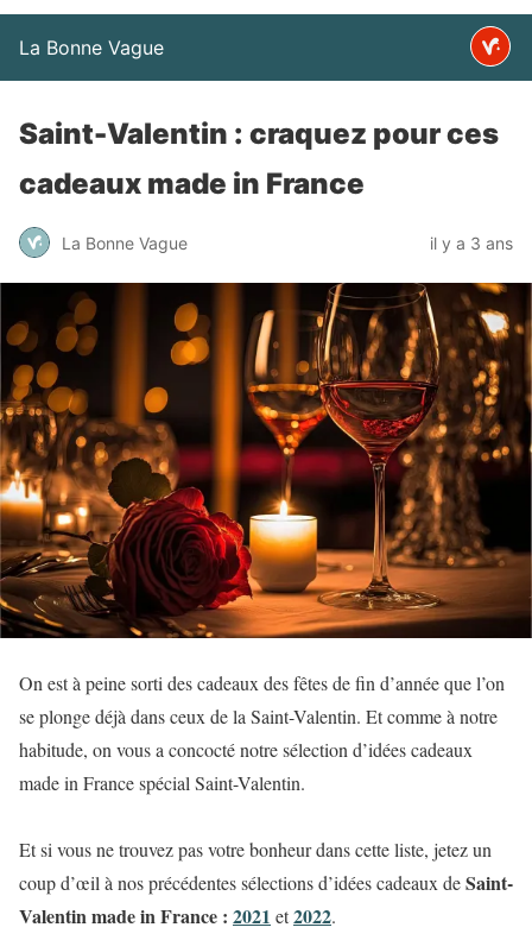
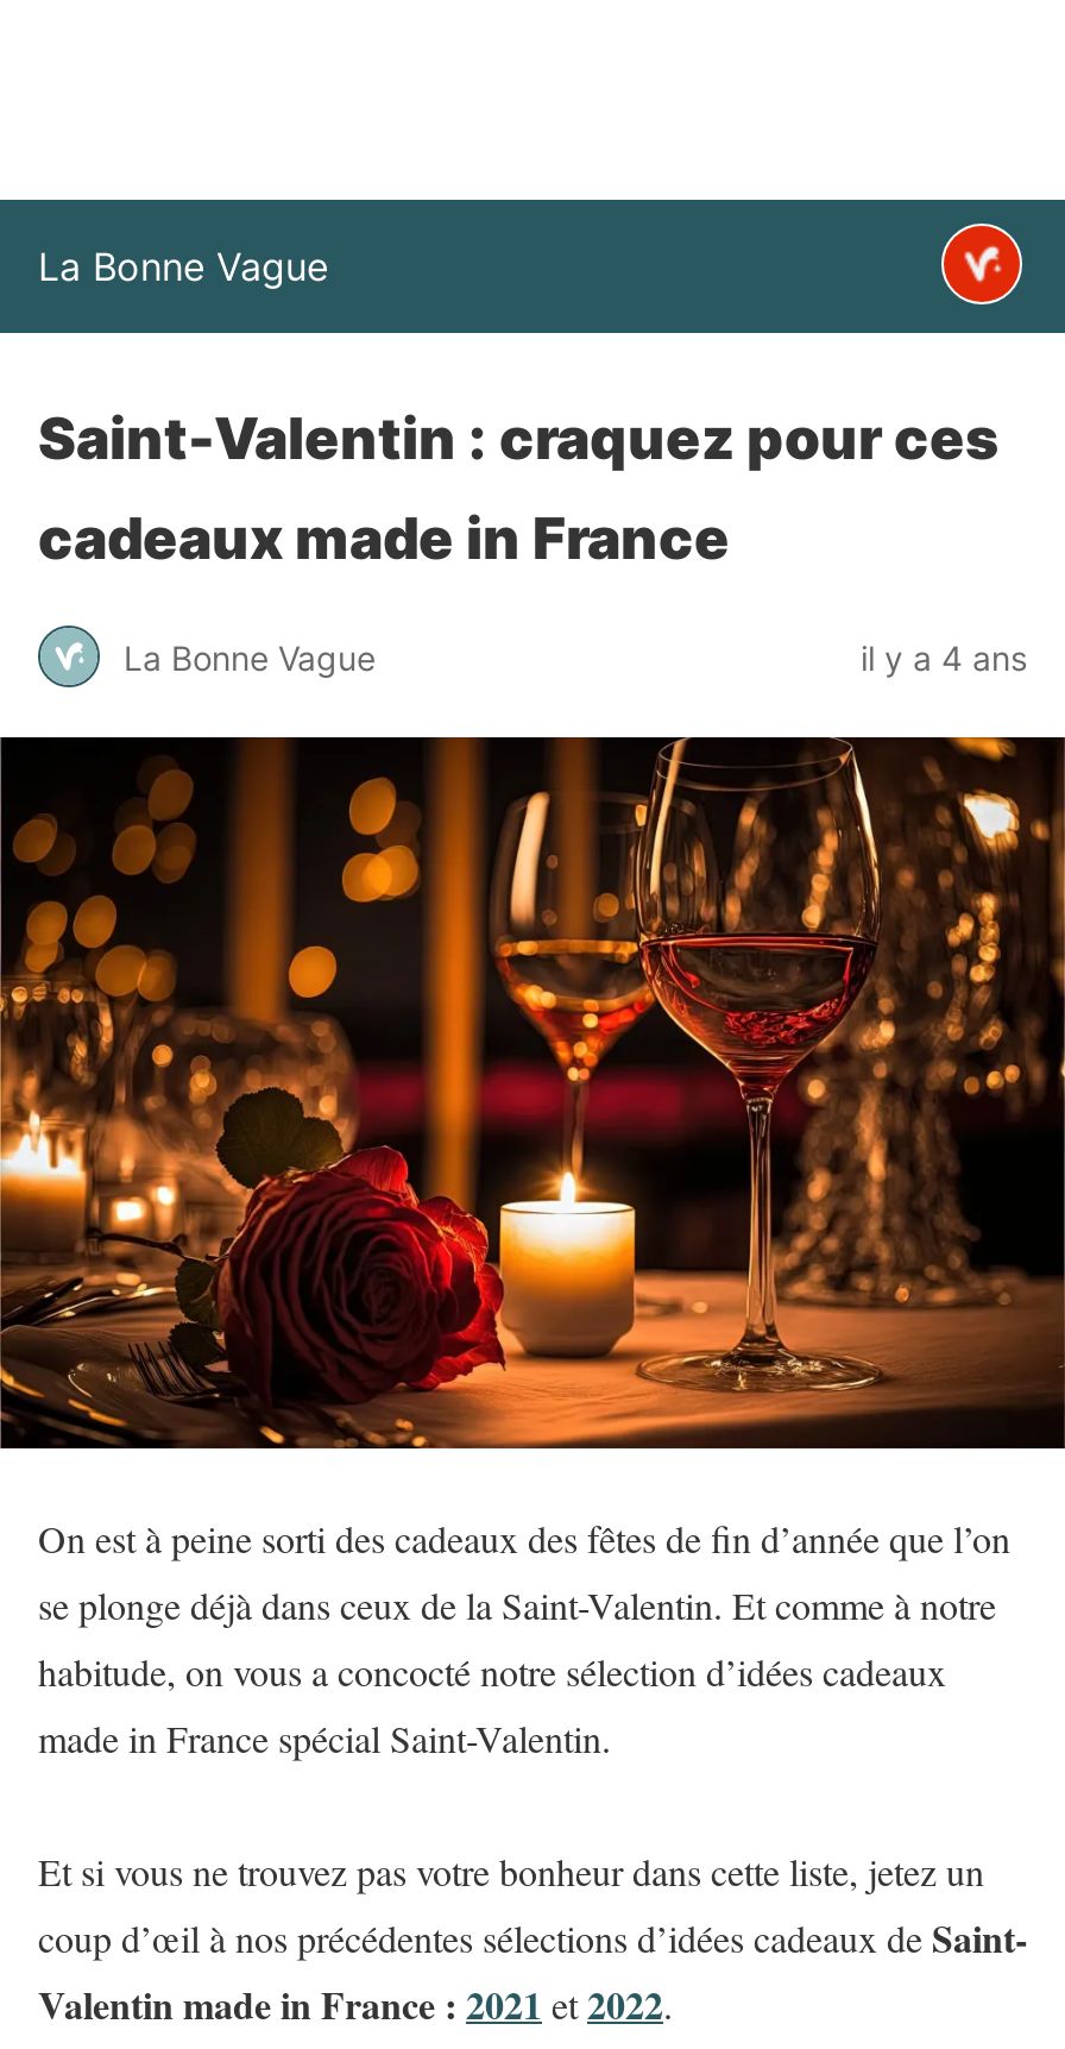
- il y a 3 ans
+ il y a 4 ans
